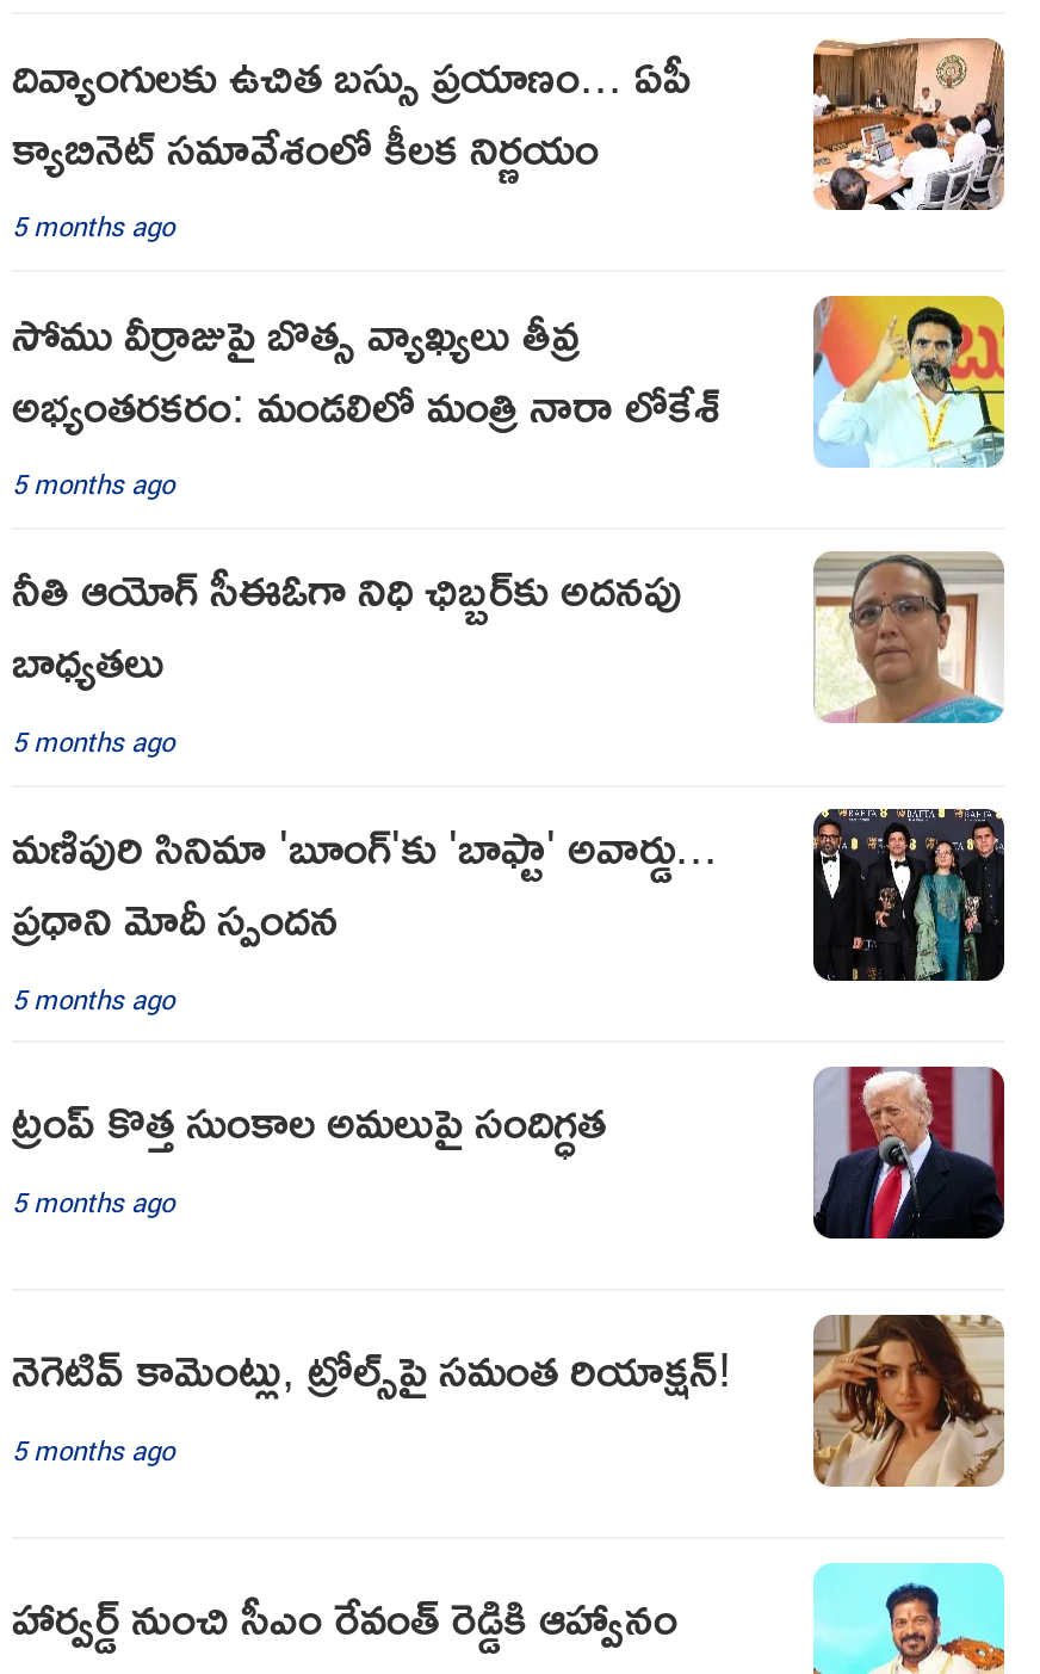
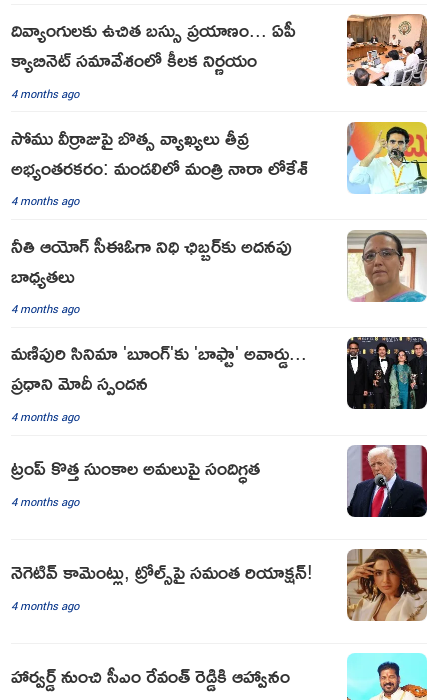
- 5 months ago
+ 4 months ago

- 5 months ago
+ 4 months ago

- 5 months ago
+ 4 months ago

- 5 months ago
+ 4 months ago

- 5 months ago
+ 4 months ago

- 5 months ago
+ 4 months ago
